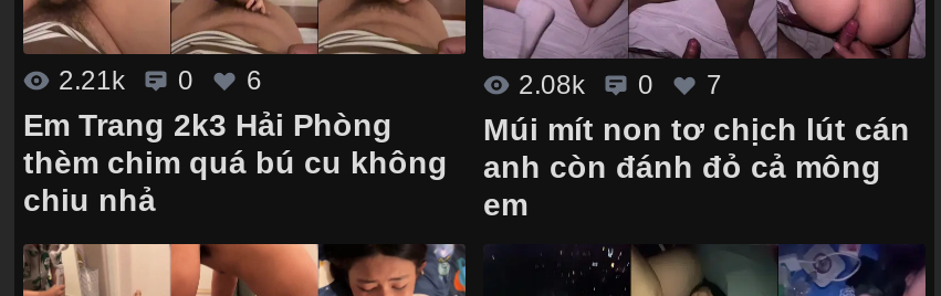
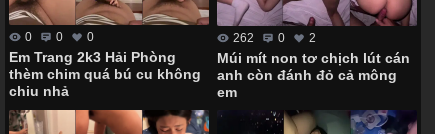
- 2.21k

- 6
+ 0
+ 0

- 2.08k
+ 262

- 7
+ 2
